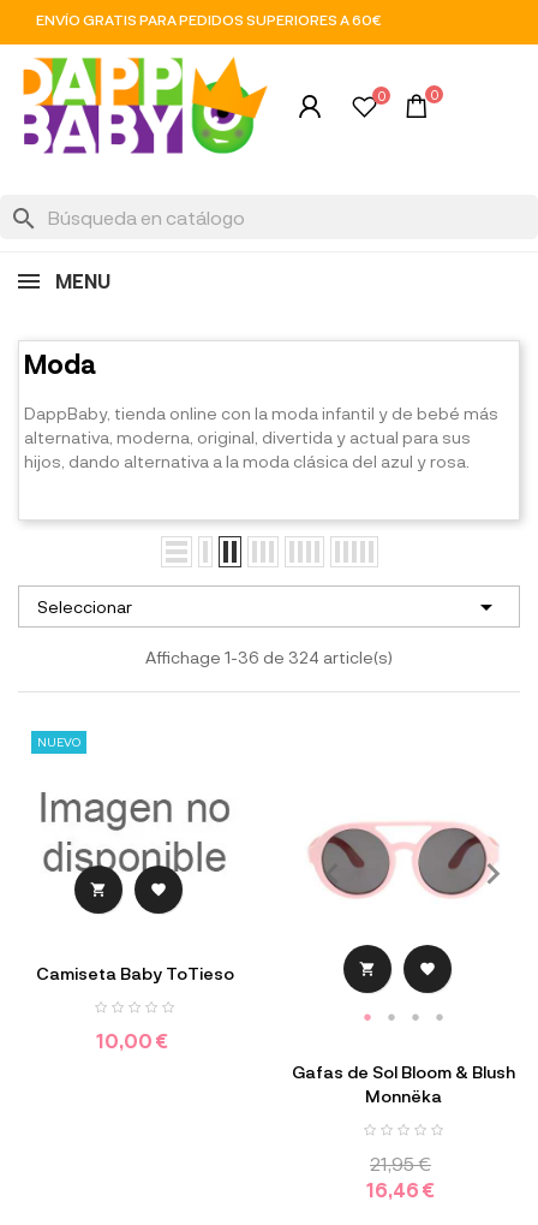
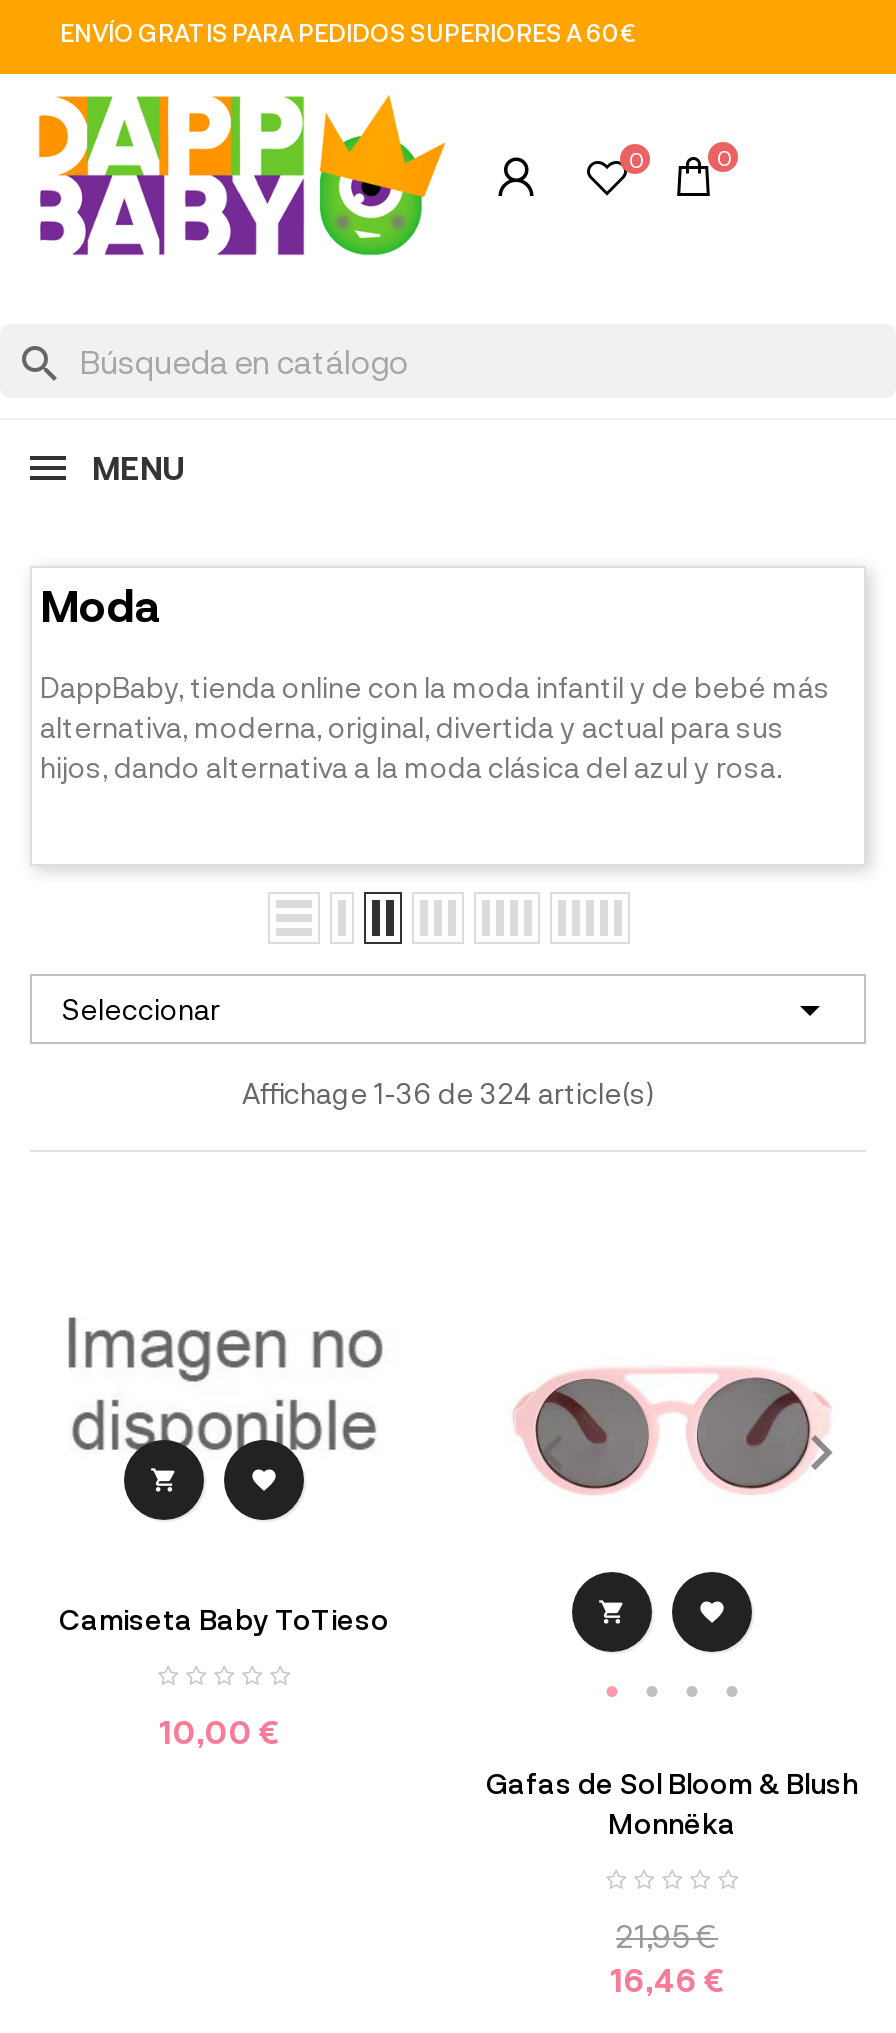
- NUEVO
